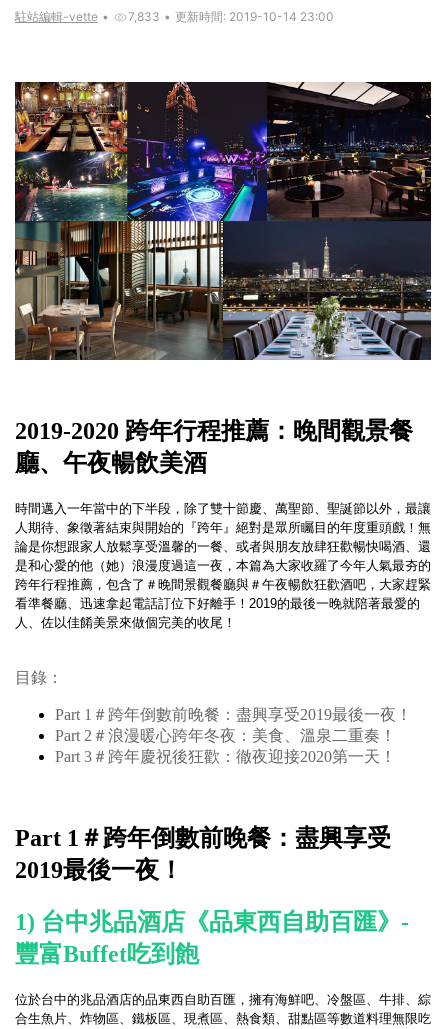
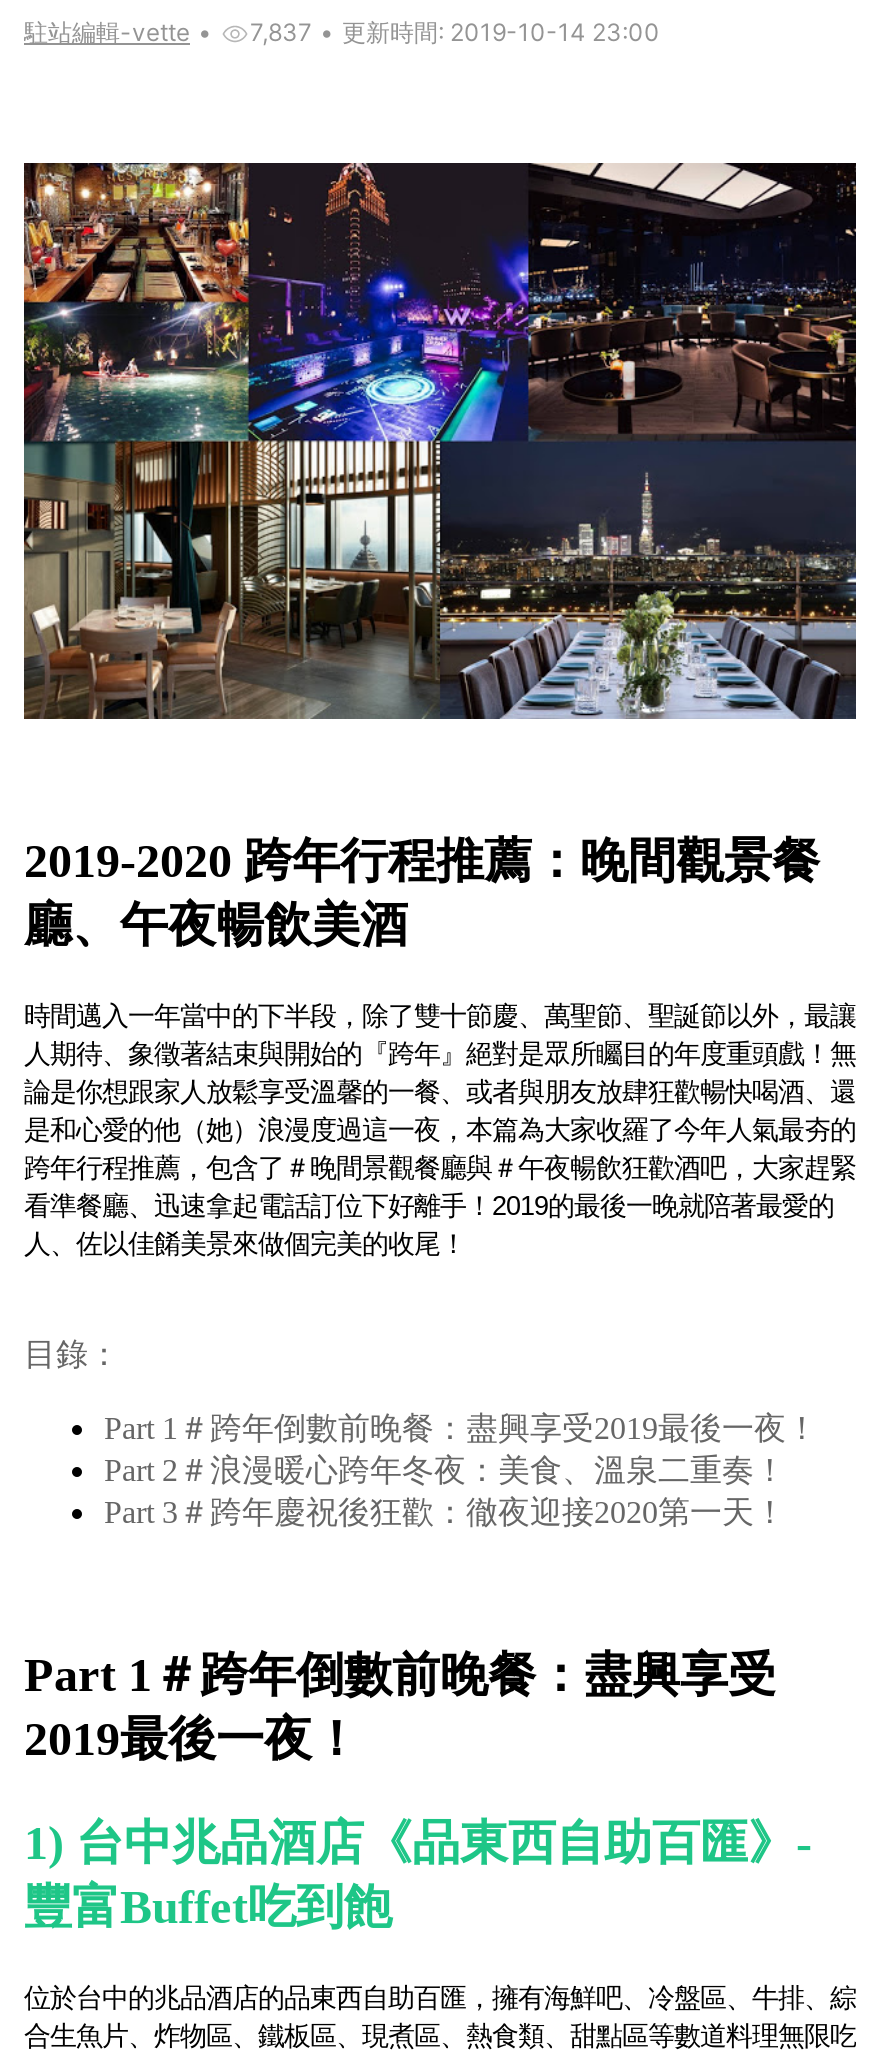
- 駐站編輯-vette • 7,833 • 更新時間: 2019-10-14 23:00
+ 駐站編輯-vette • 7,837 • 更新時間: 2019-10-14 23:00
